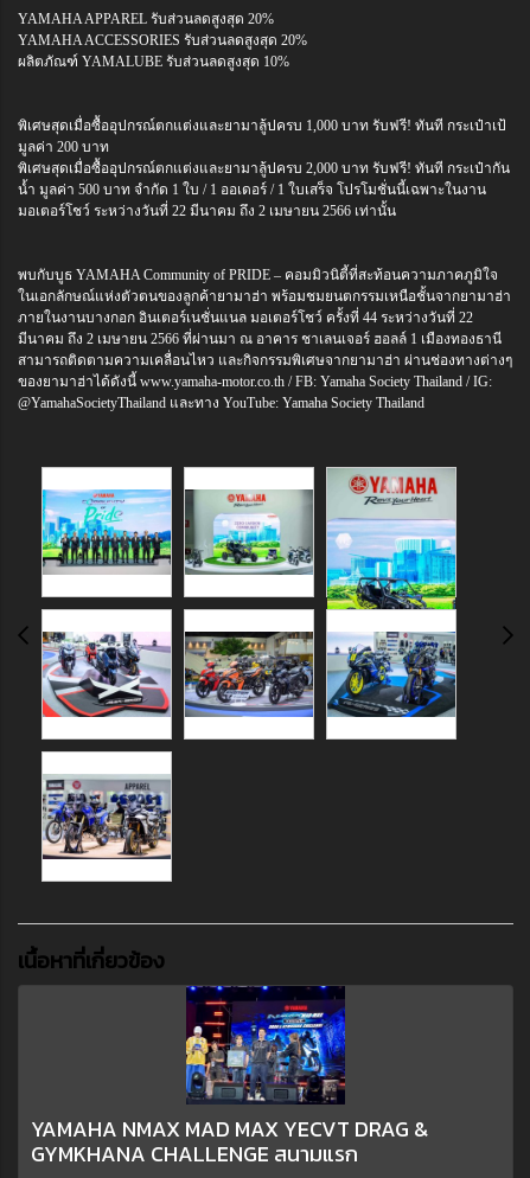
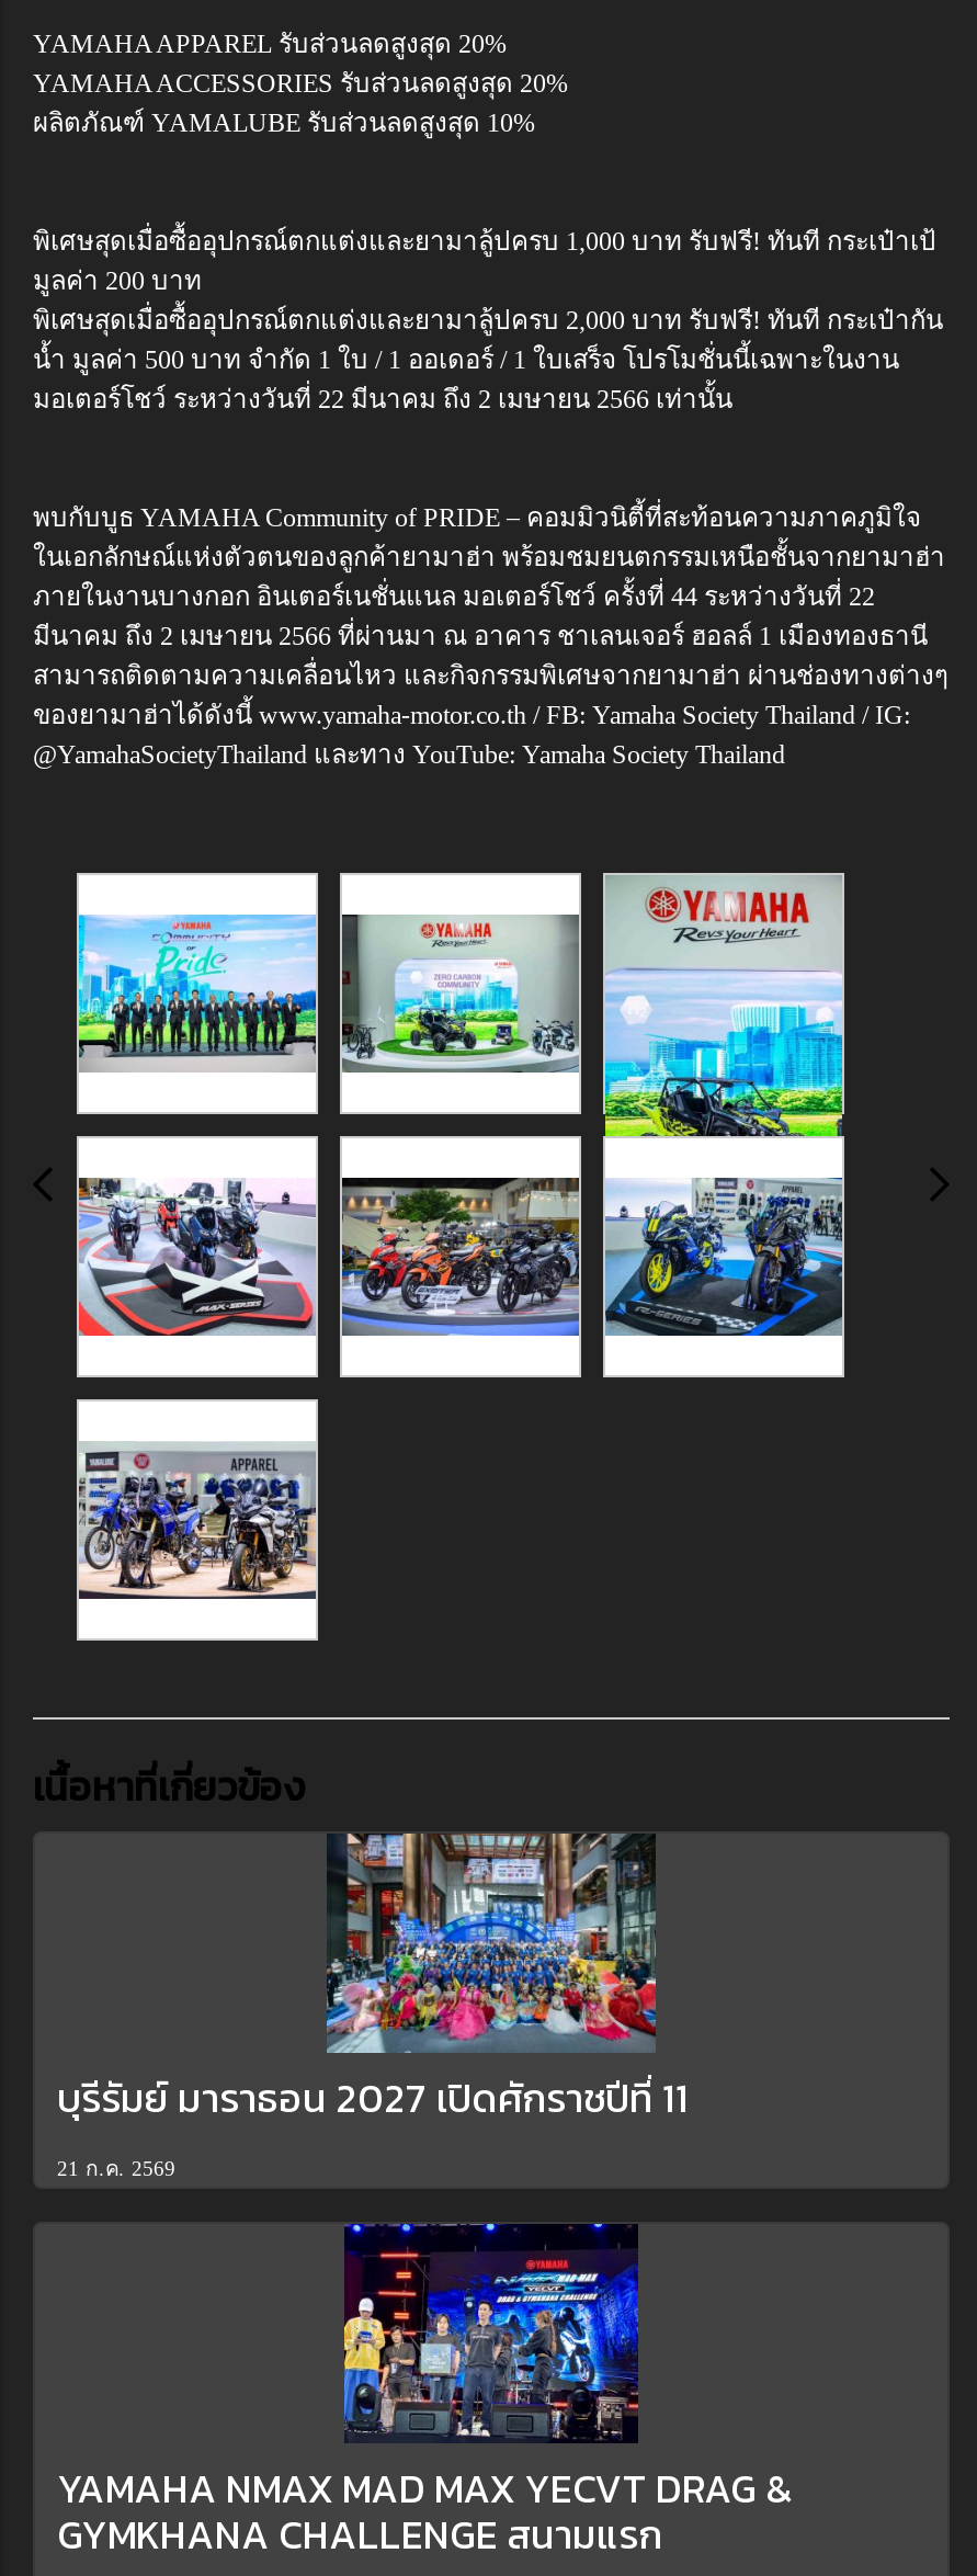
+ [image]
+ บุรีรัมย์ มาราธอน 2027 เปิดศักราชปีที่ 11
+ 21 ก.ค. 2569
